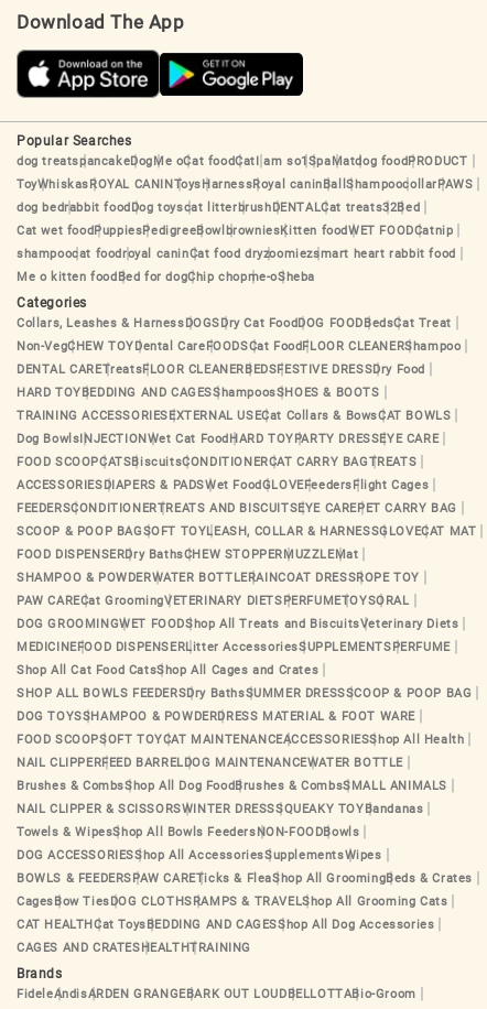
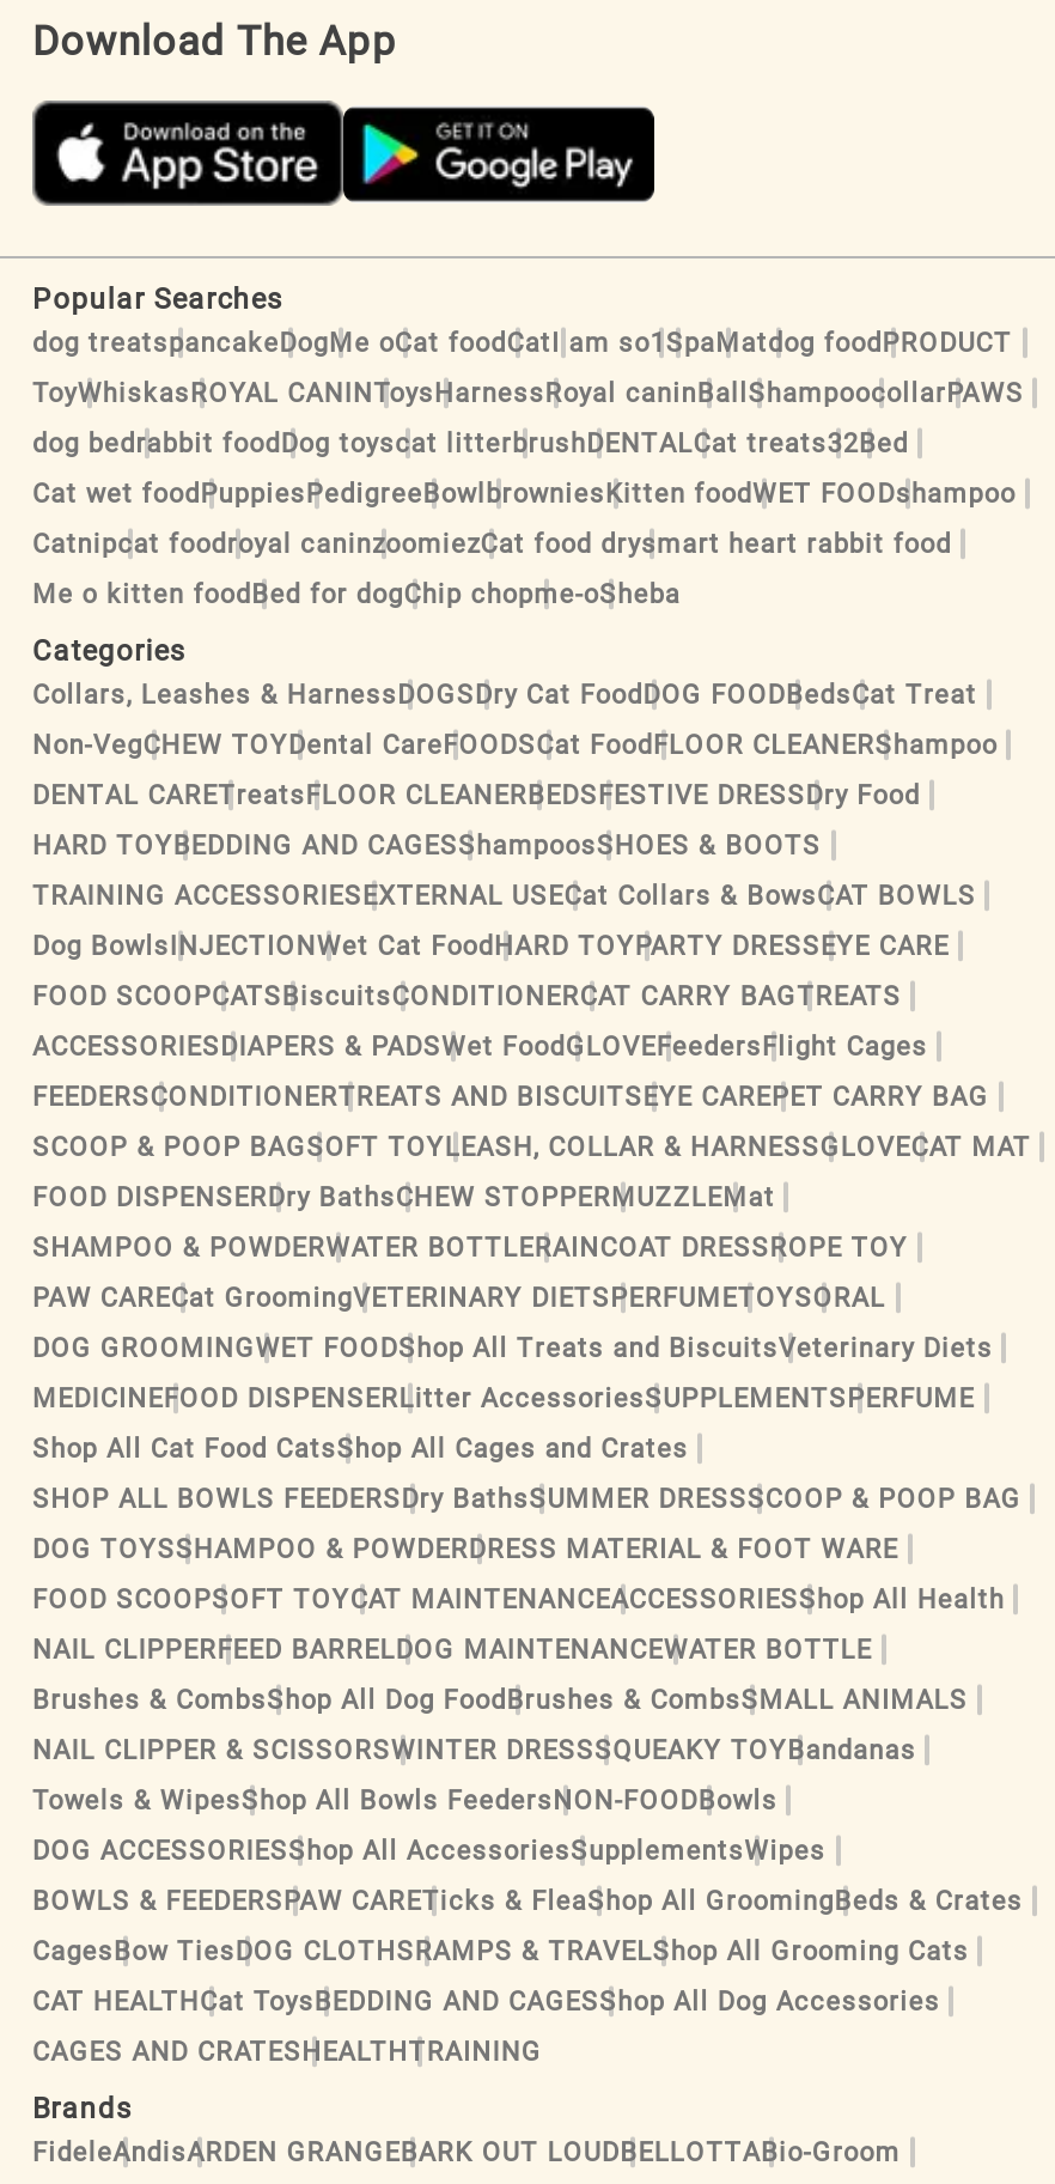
- Cat wet foodPuppiesPedigreeBowlbrowniesKitten foodWET FOODCatnip
+ Cat wet foodPuppiesPedigreeBowlbrowniesKitten foodWET FOODshampoo

- shampoocat foodroyal caninCat food dryzoomiezsmart heart rabbit food
+ Catnipcat foodroyal caninzoomiezCat food drysmart heart rabbit food
